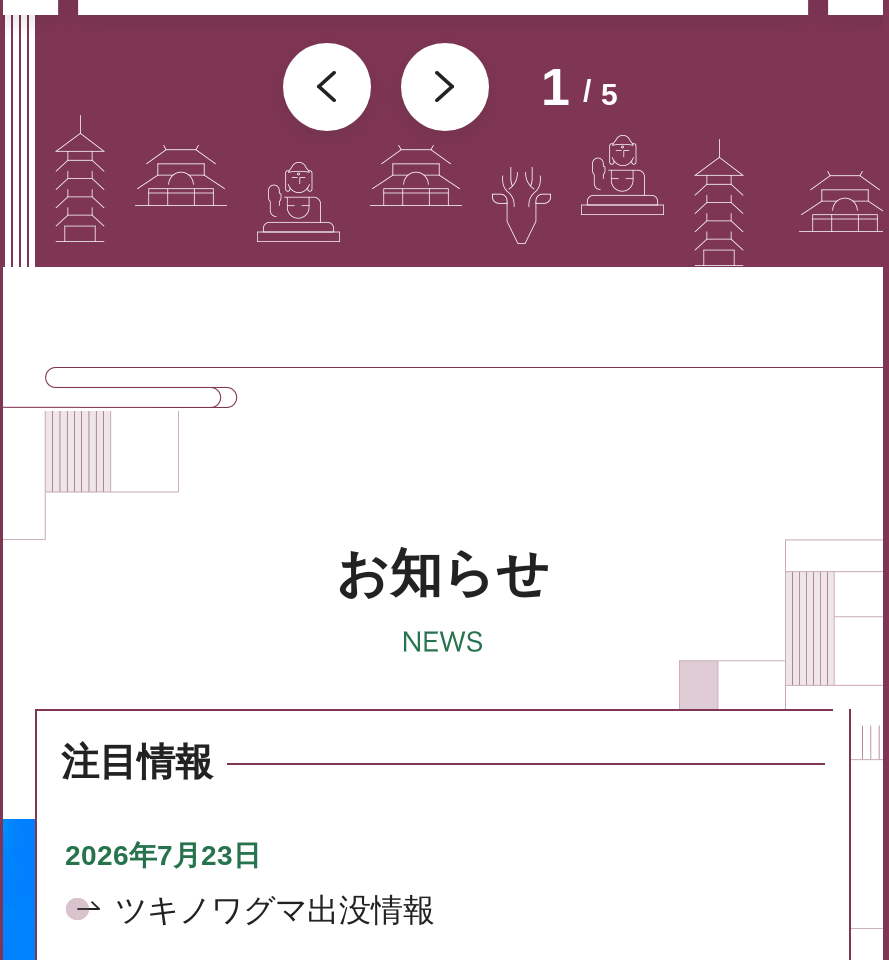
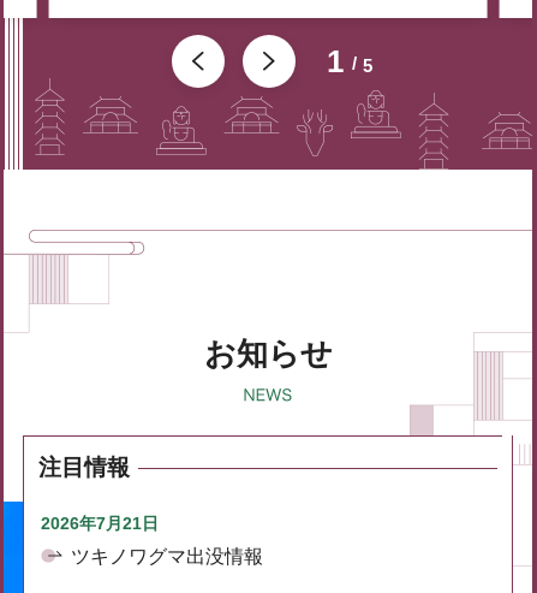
- 2026年7月23日
+ 2026年7月21日
